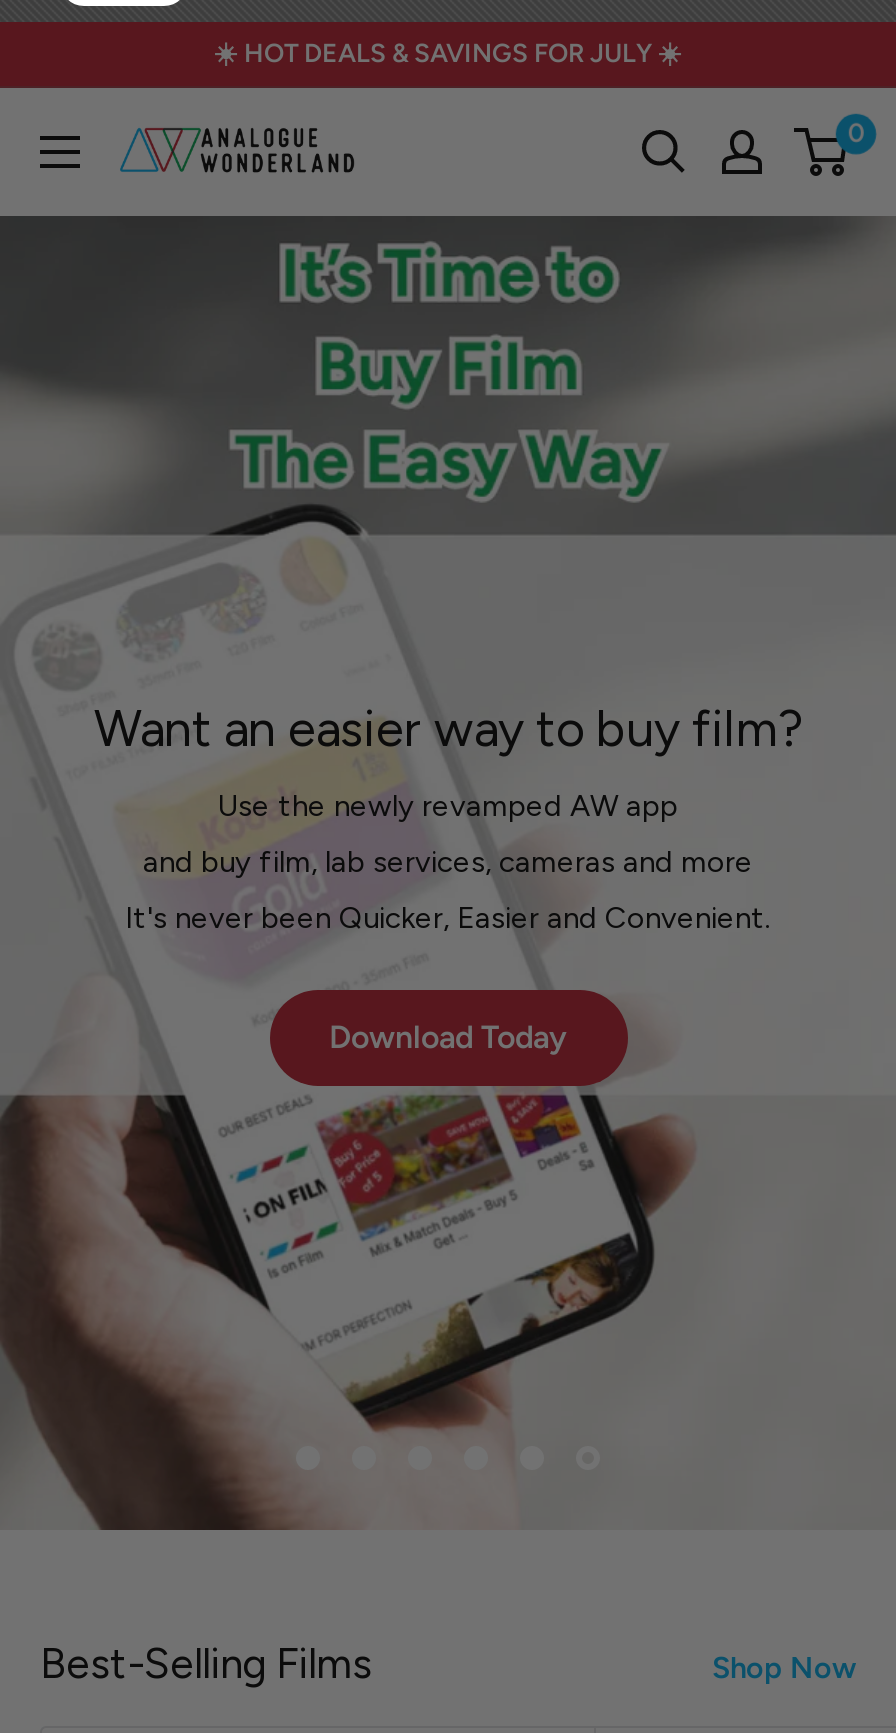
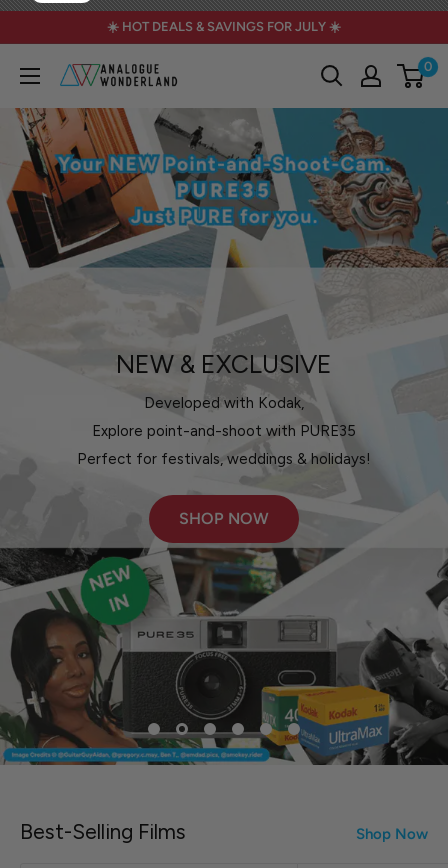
- [image]
- Want an easier way to buy film?
+ [image]
+ NEW & EXCLUSIVE

- Use the newly revamped AW app
+ Developed with Kodak,

- and buy film, lab services, cameras and more
+ Explore point-and-shoot with PURE35

- It's never been Quicker, Easier and Convenient.
+ Perfect for festivals, weddings & holidays!

- Download Today
+ SHOP NOW
